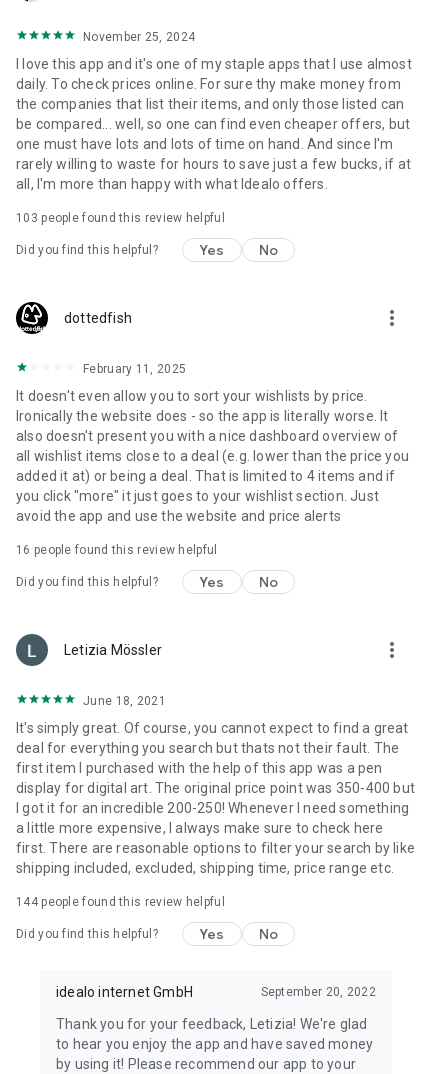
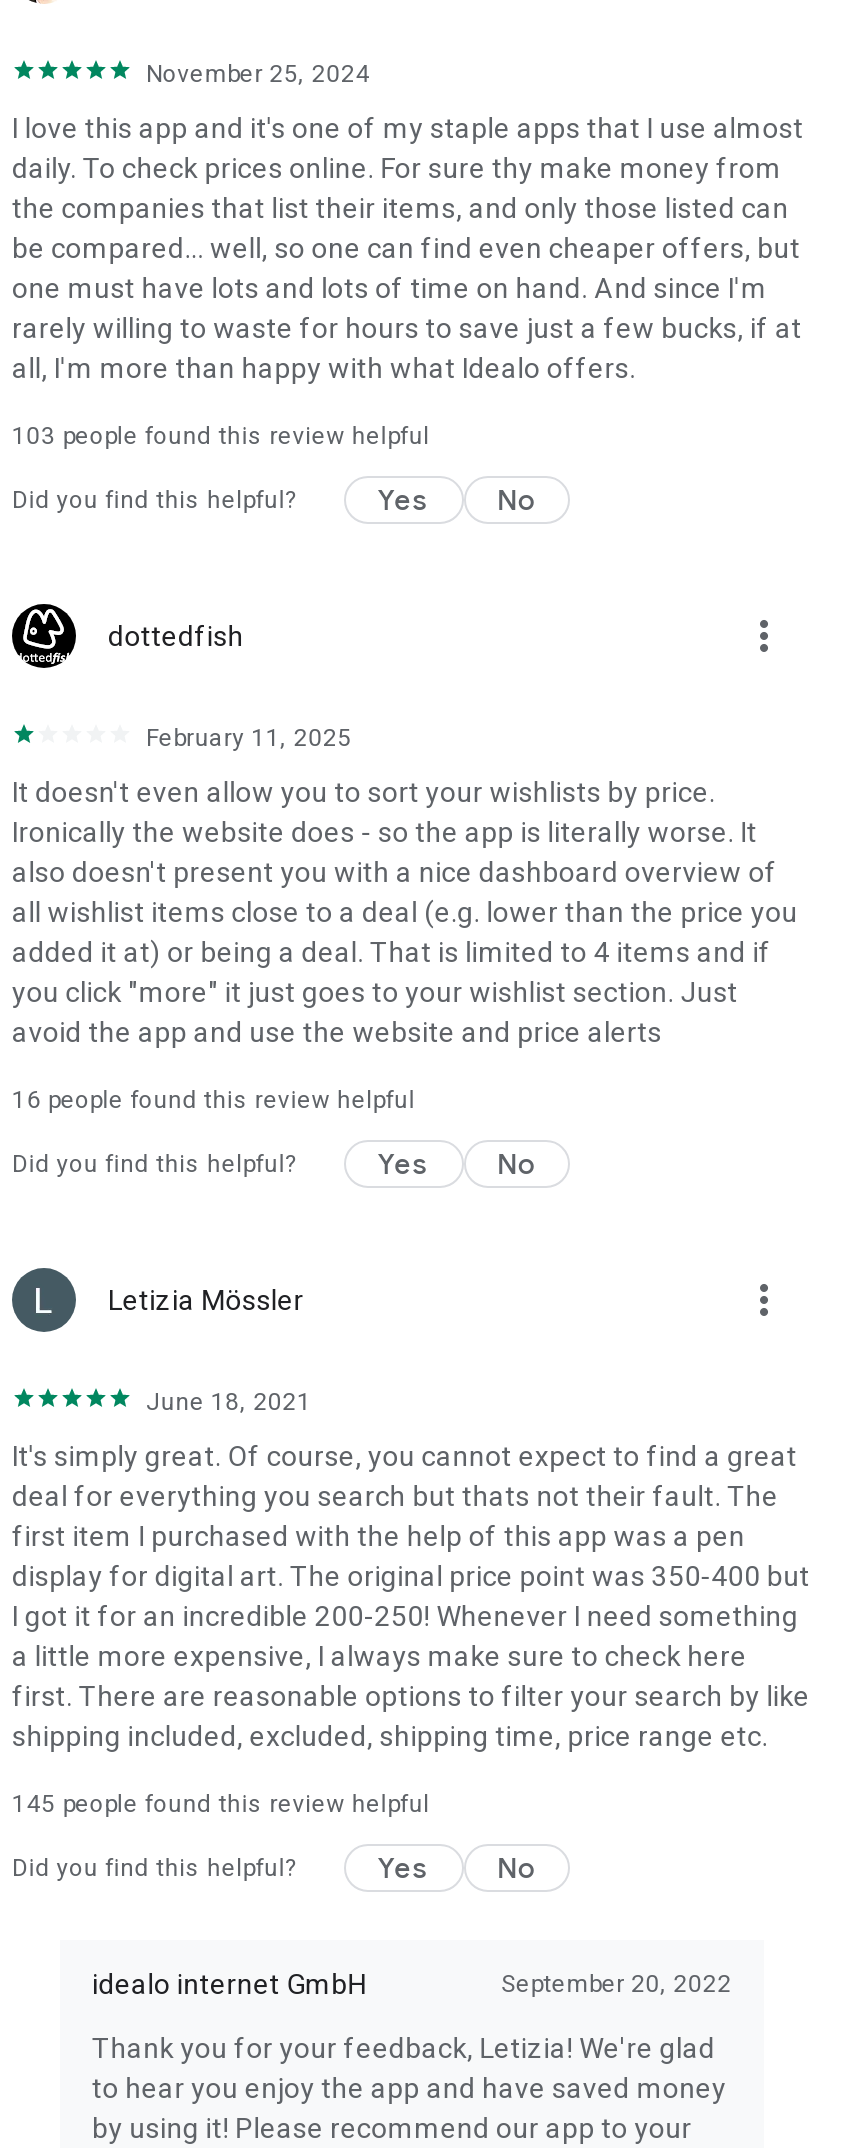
- 144 people found this review helpful
+ 145 people found this review helpful
